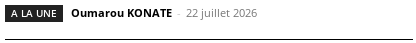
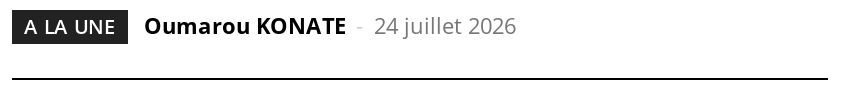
- Oumarou KONATE - 22 juillet 2026
+ Oumarou KONATE - 24 juillet 2026
